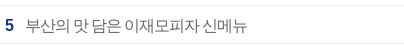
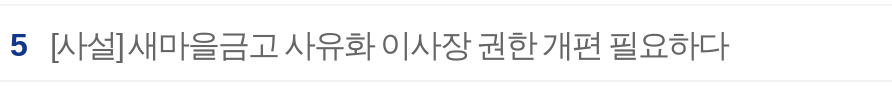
- 부산의 맛 담은 이재모피자 신메뉴
+ [사설] 새마을금고 사유화 이사장 권한 개편 필요하다
